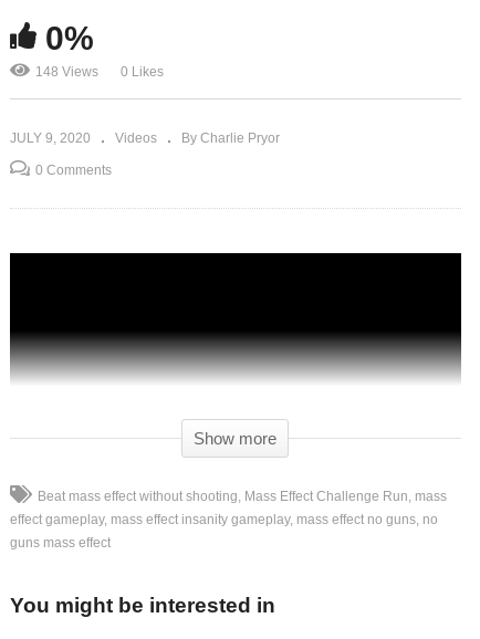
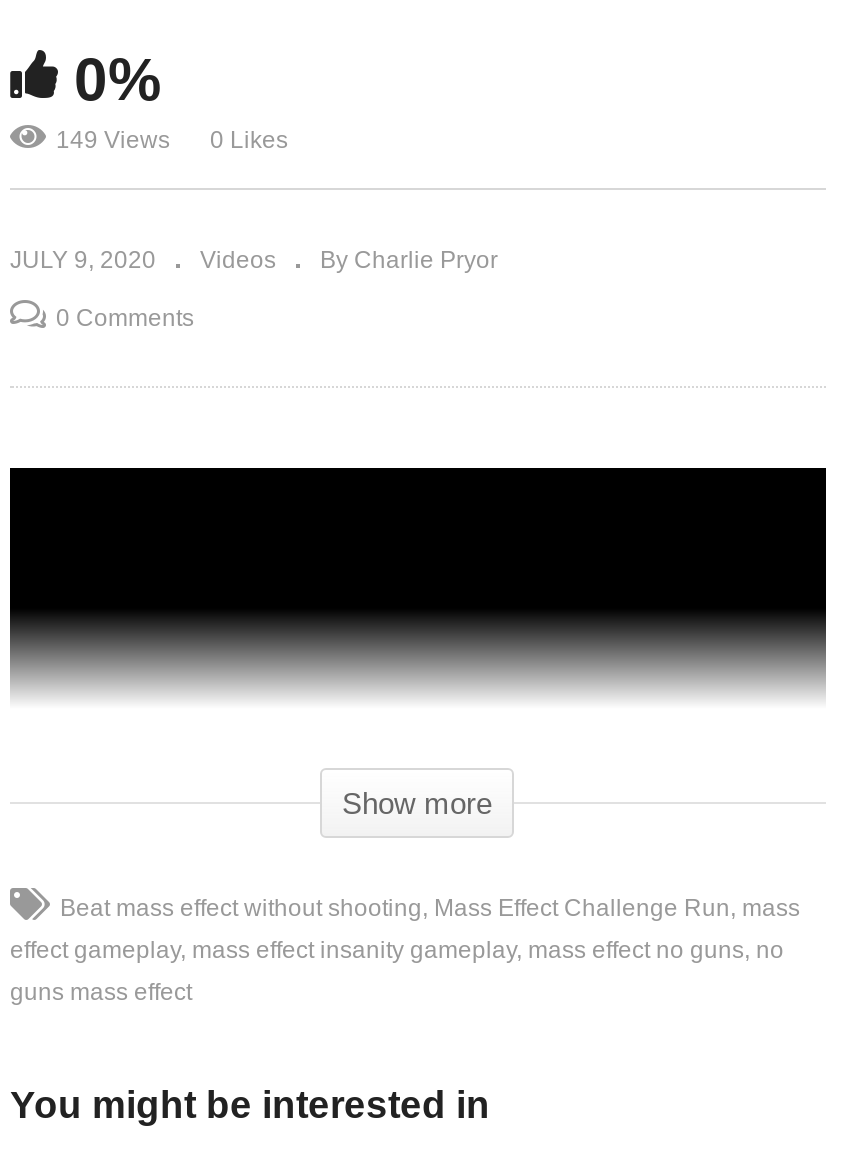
- 148 Views 0 Likes
+ 149 Views 0 Likes
